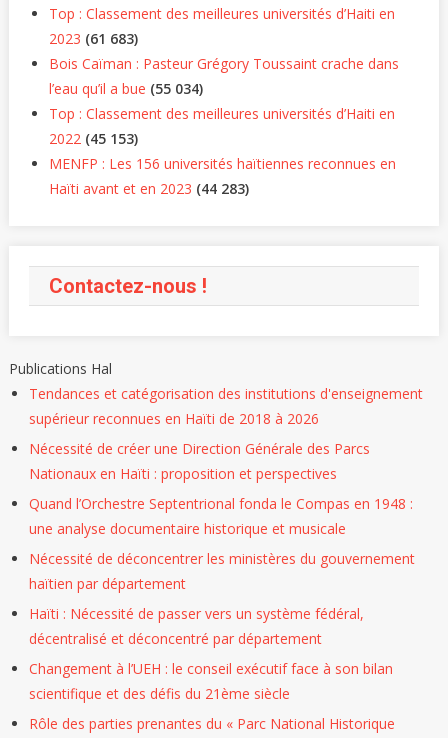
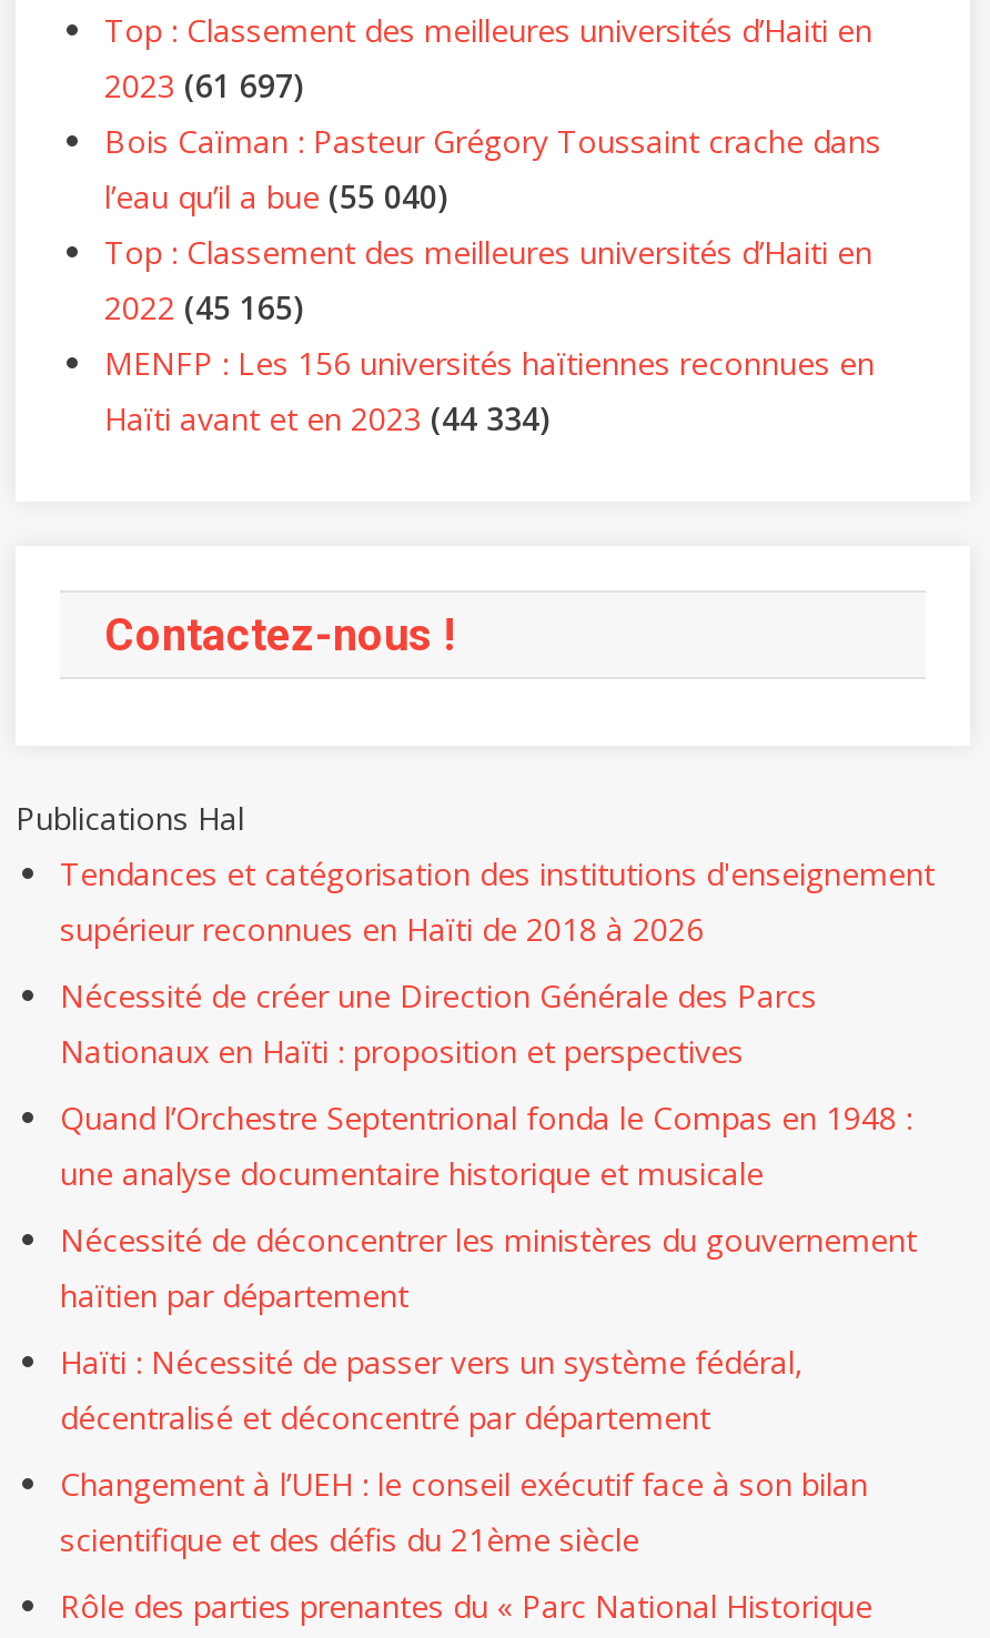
- 2023 (61 683)
+ 2023 (61 697)

- l’eau qu’il a bue (55 034)
+ l’eau qu’il a bue (55 040)

- 2022 (45 153)
+ 2022 (45 165)

- Haïti avant et en 2023 (44 283)
+ Haïti avant et en 2023 (44 334)
